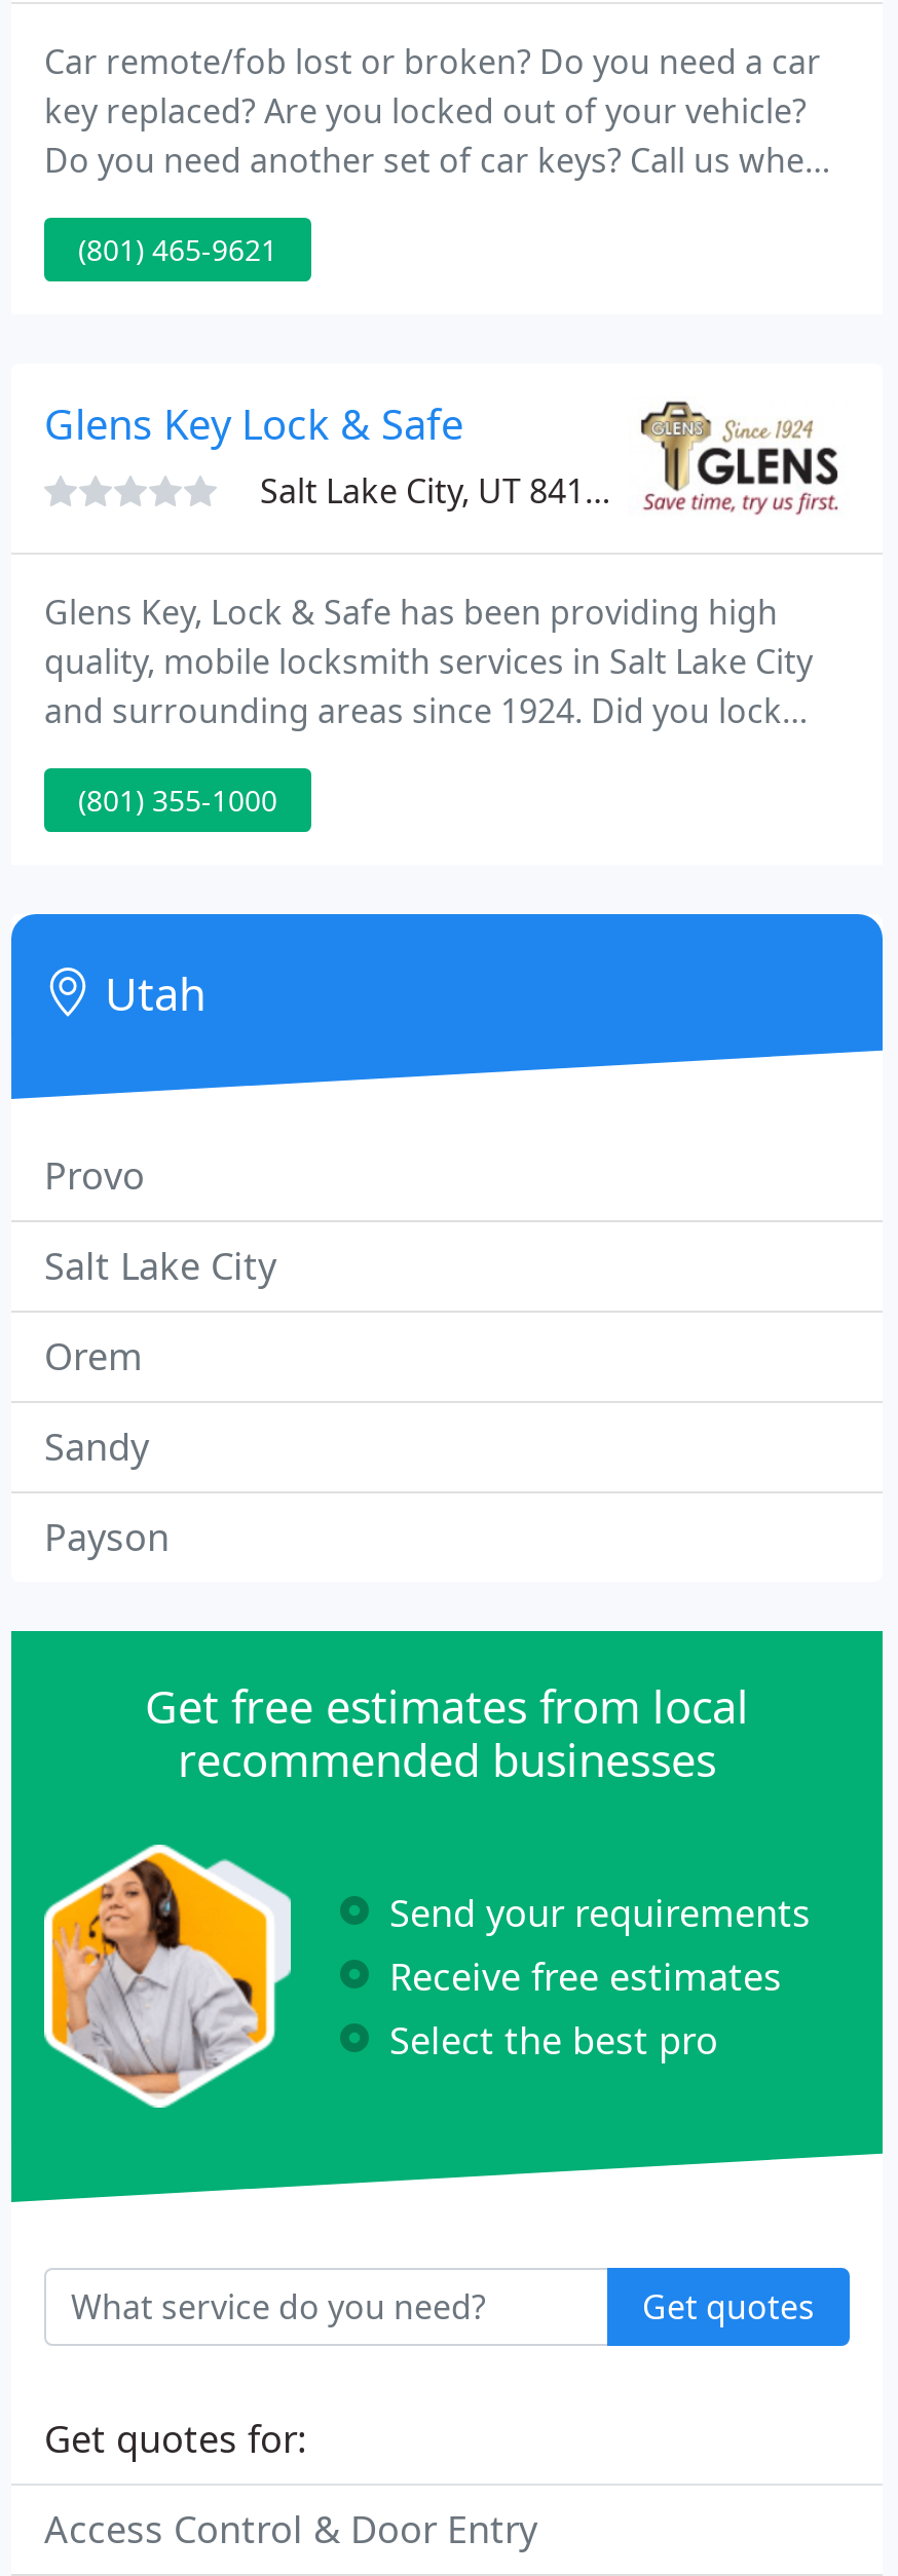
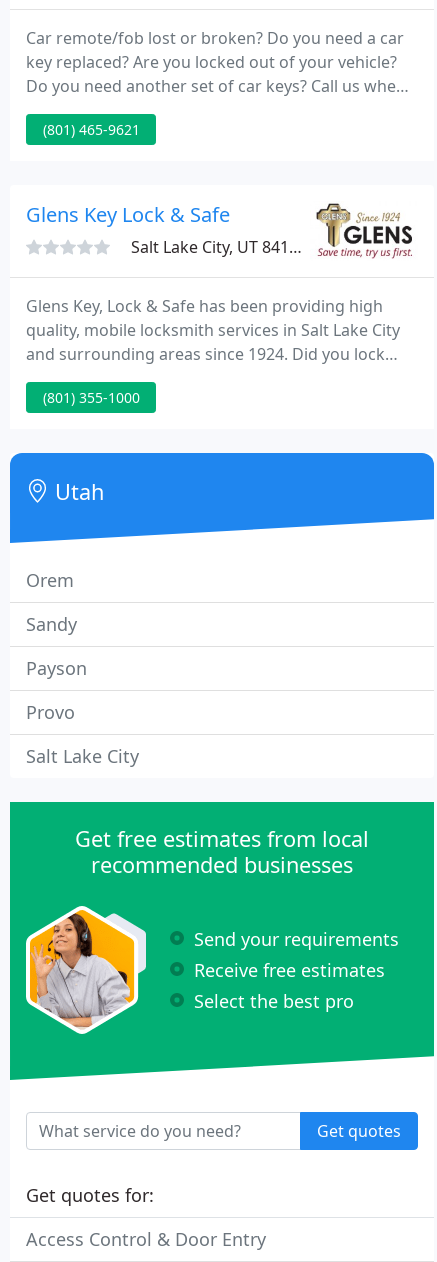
moved down: Provo | Salt Lake City

moved up: Orem | Sandy | Payson
